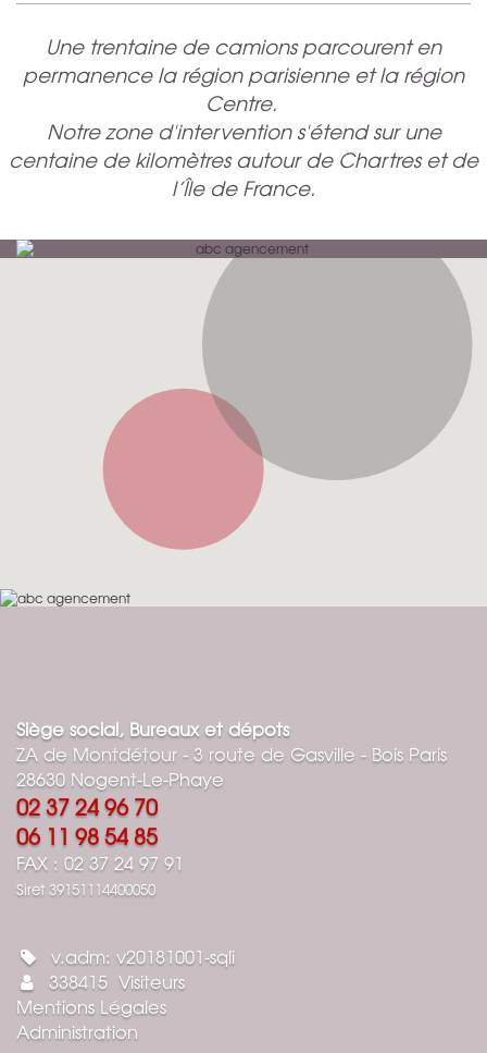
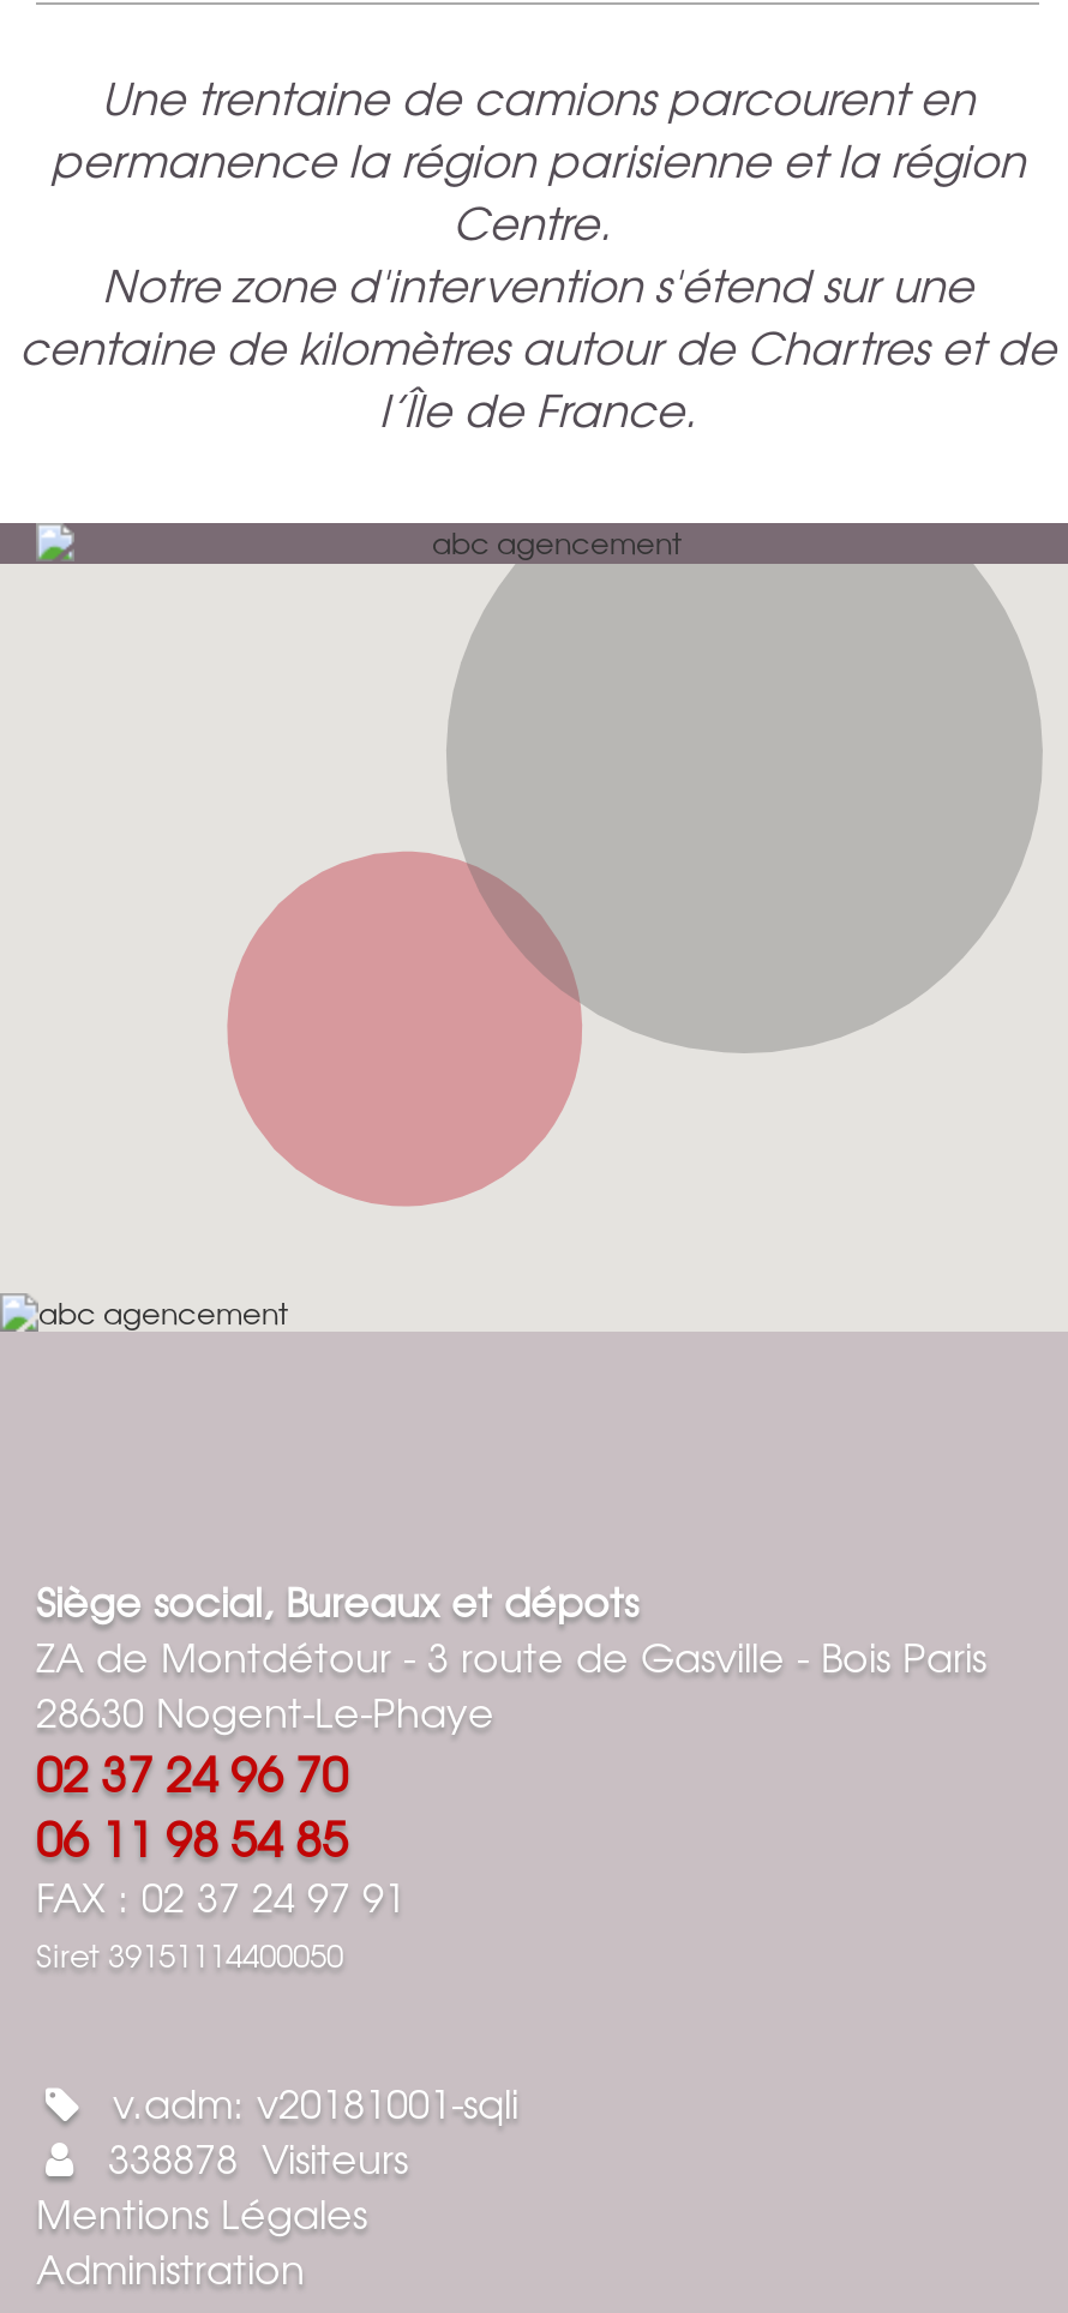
- 338415 Visiteurs
+ 338878 Visiteurs
